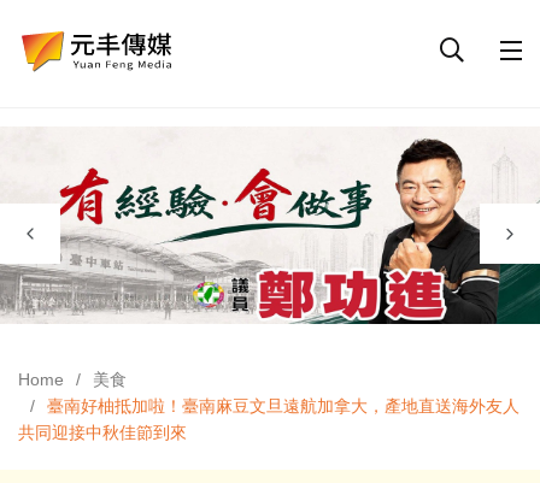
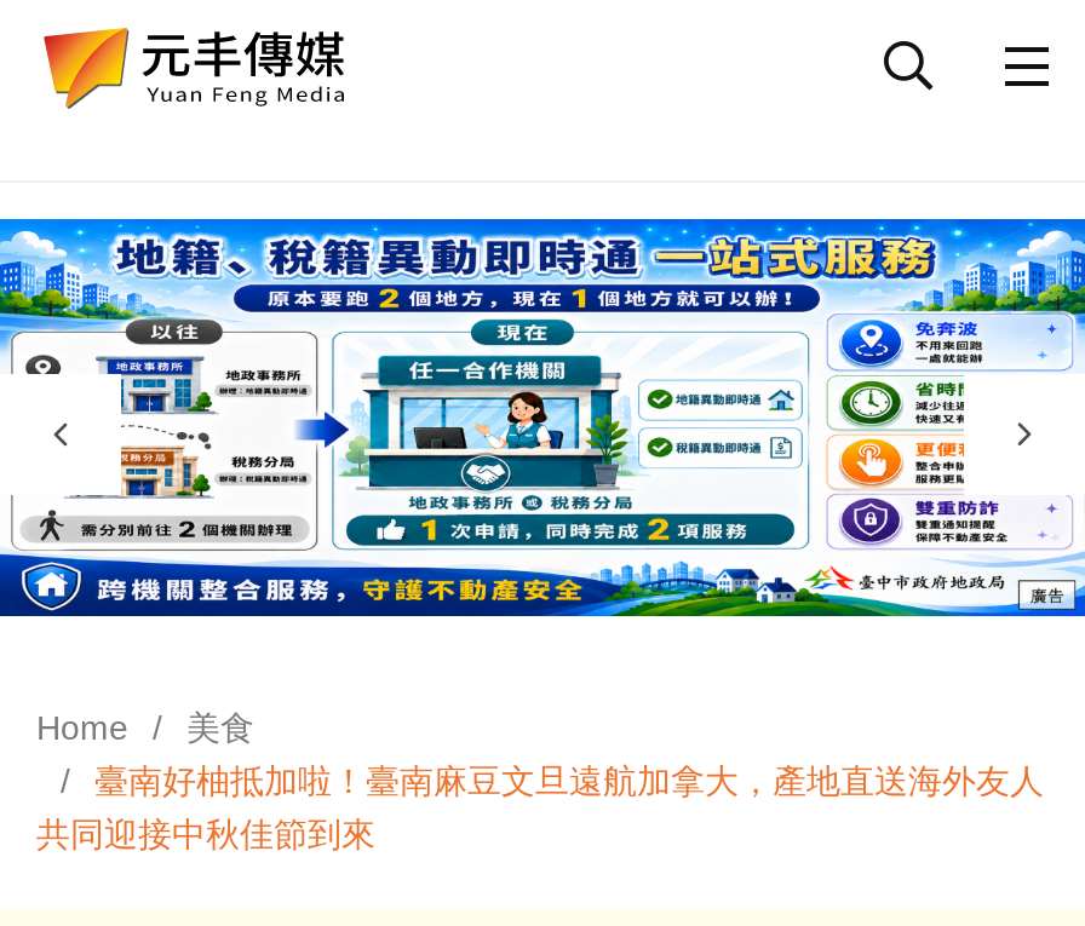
- [image]
+ [image]
